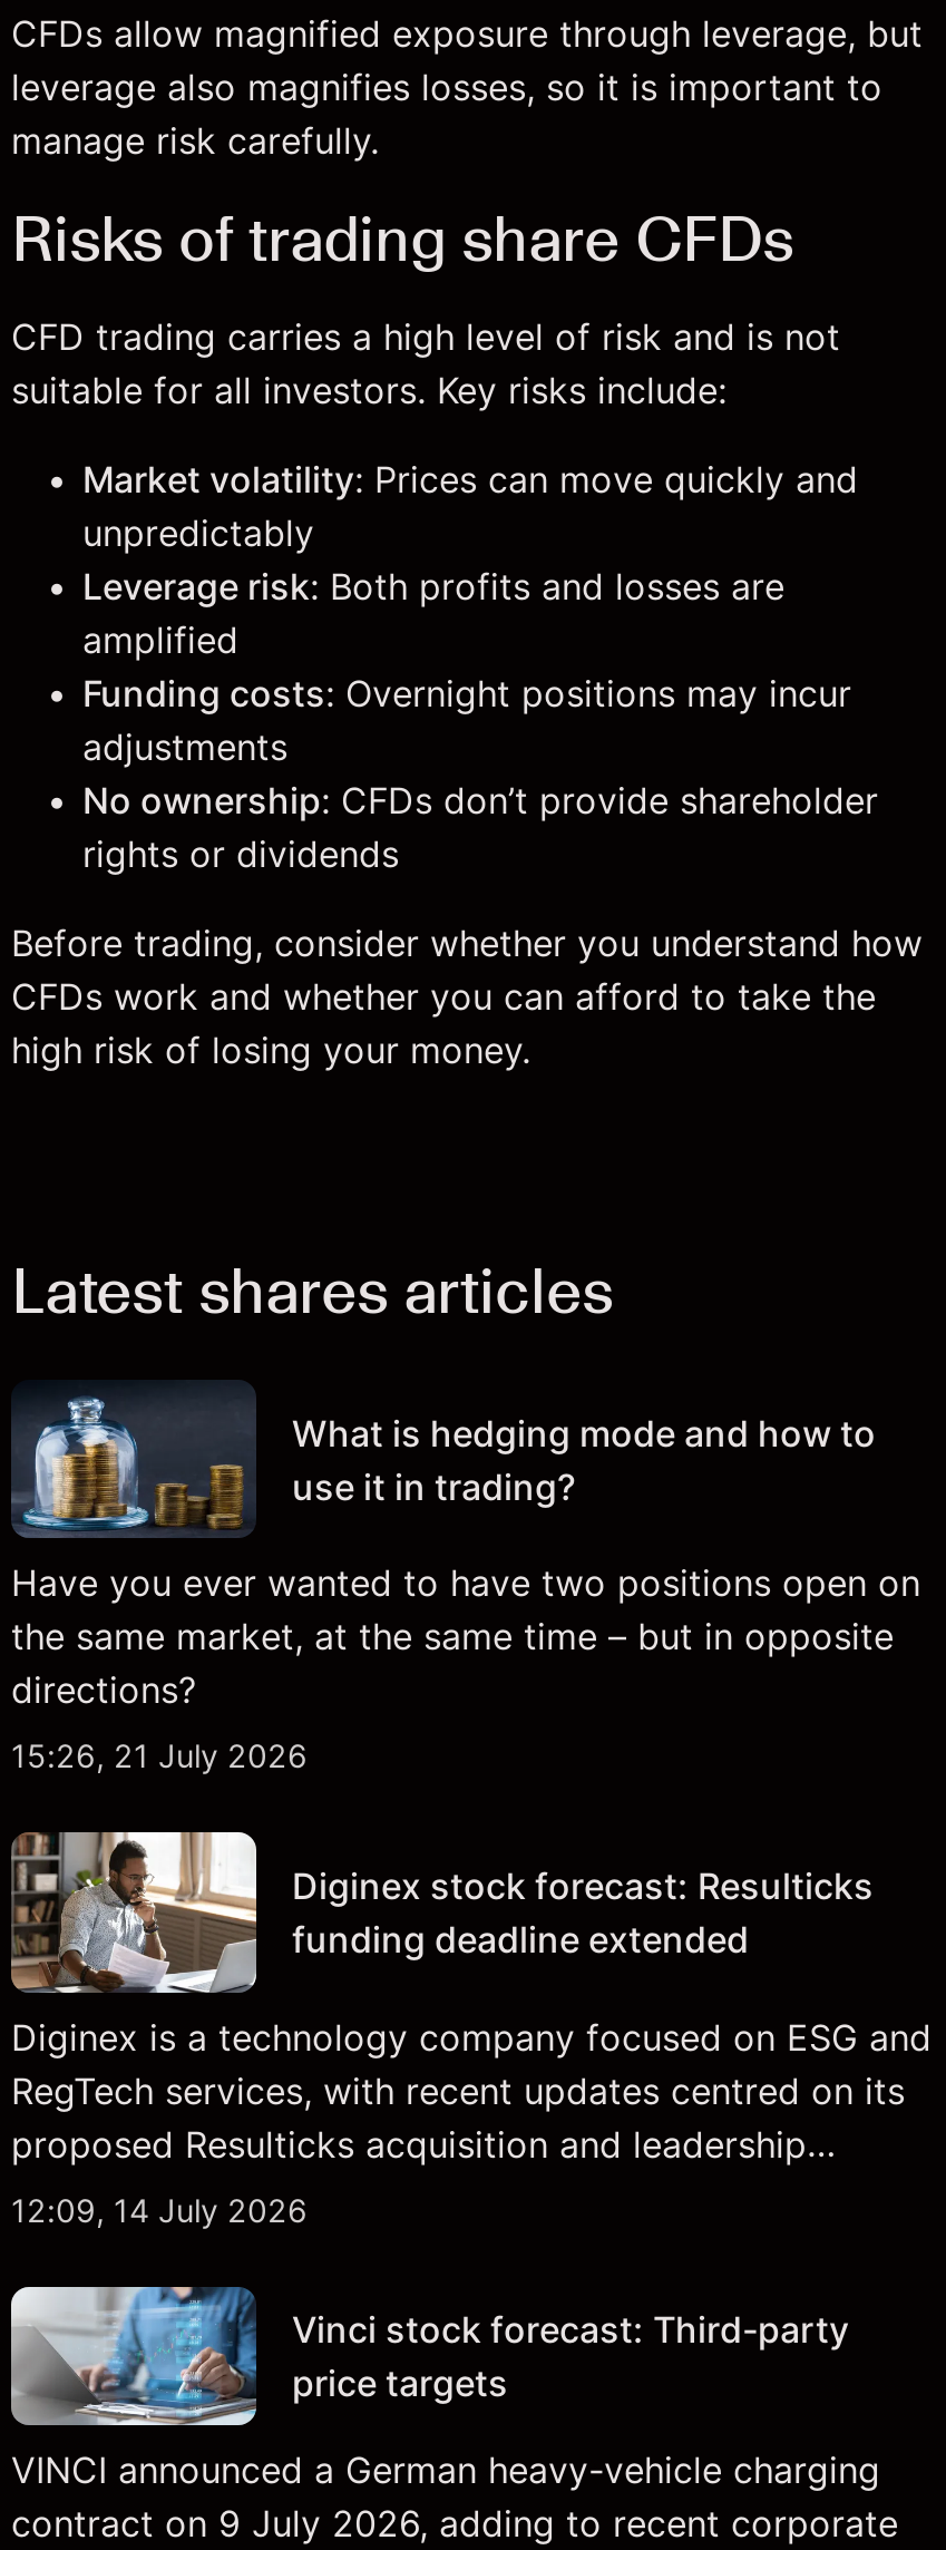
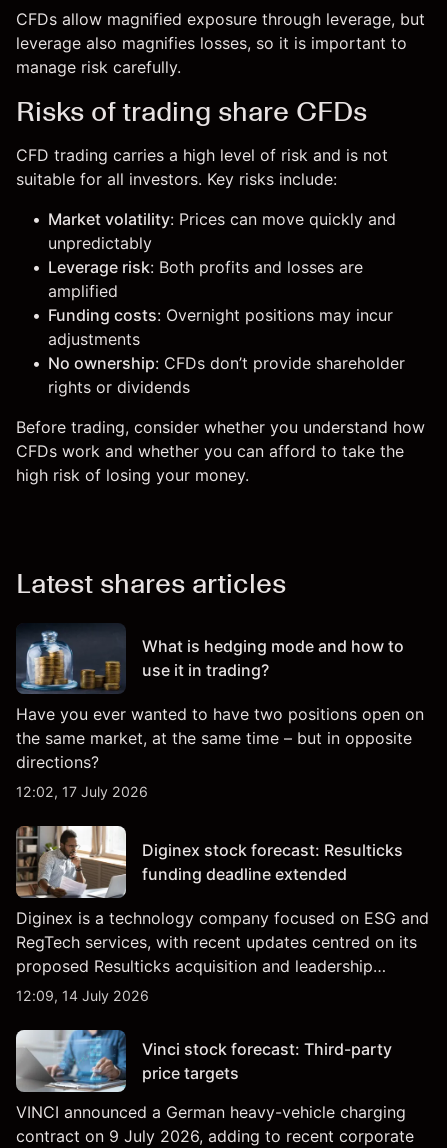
- 15:26, 21 July 2026
+ 12:02, 17 July 2026
